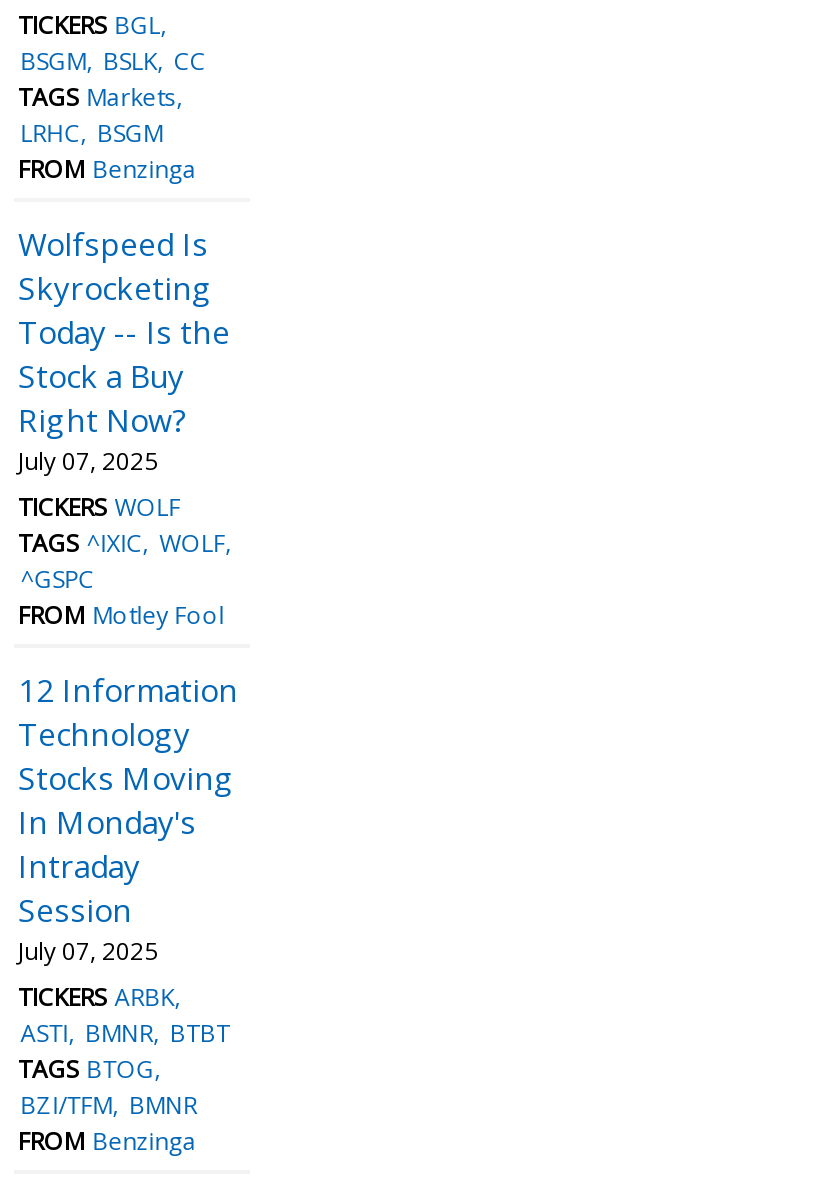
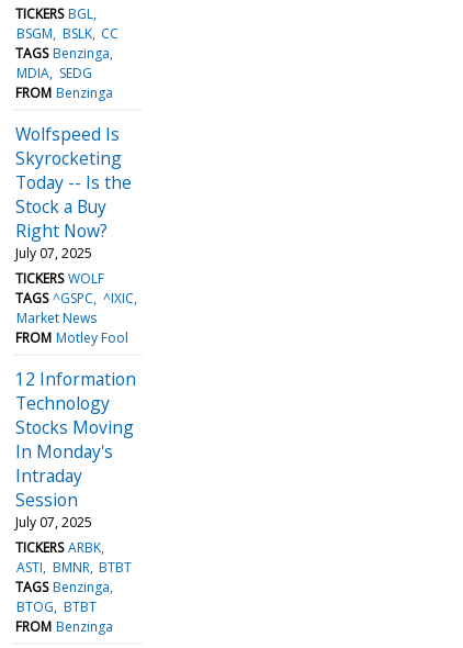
- TAGS Markets
- LRHC BSGM
+ TAGS Benzinga
+ MDIA SEDG

- TAGS ^IXIC WOLF
- ^GSPC
+ TAGS ^GSPC ^IXIC
+ Market News

- TAGS BTOG
- BZI/TFM BMNR
+ TAGS Benzinga
+ BTOG BTBT
